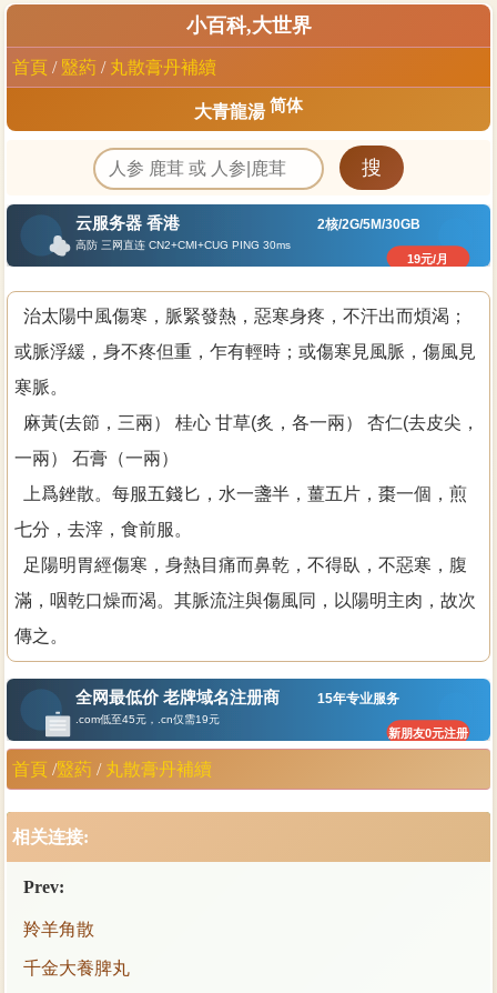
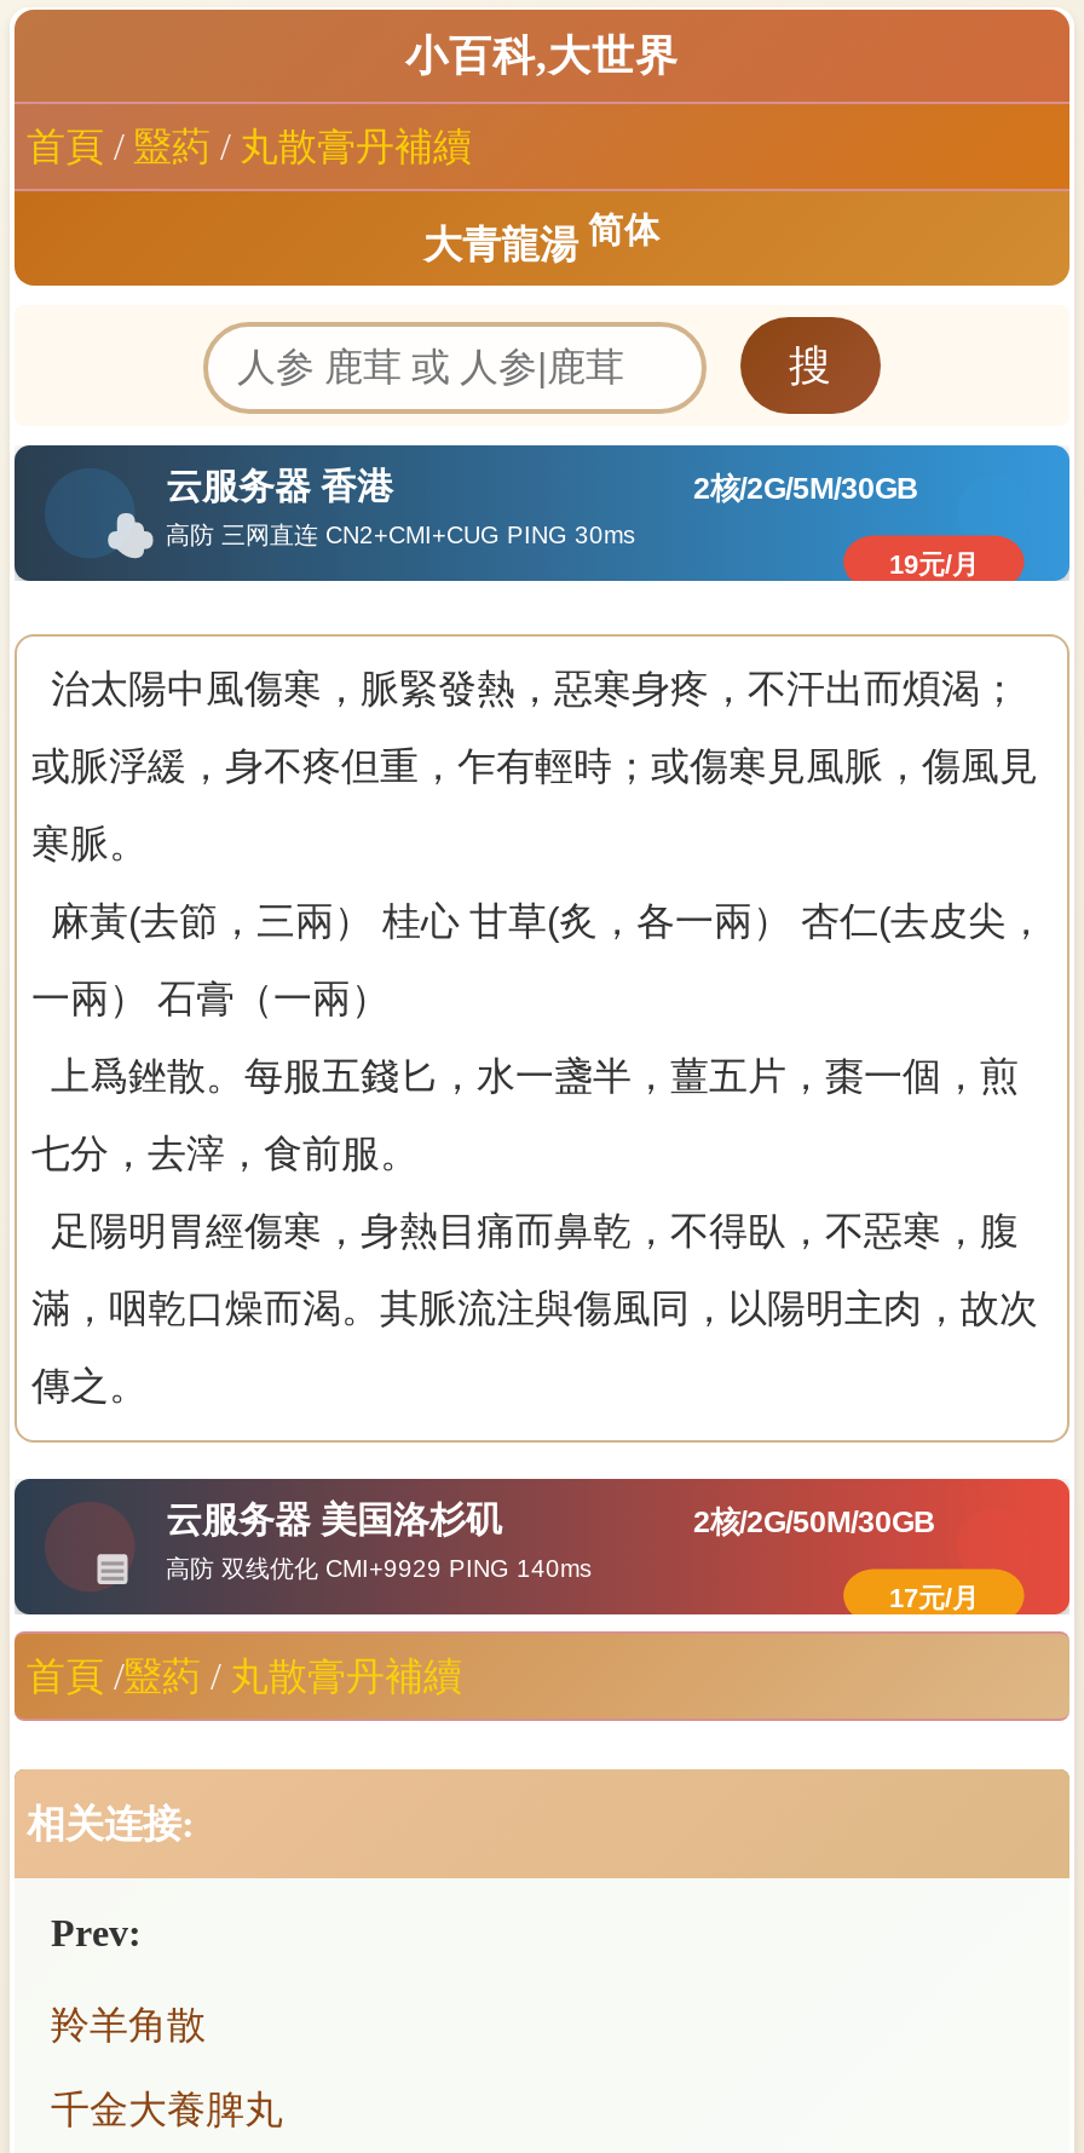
- [image]
+ [image]
